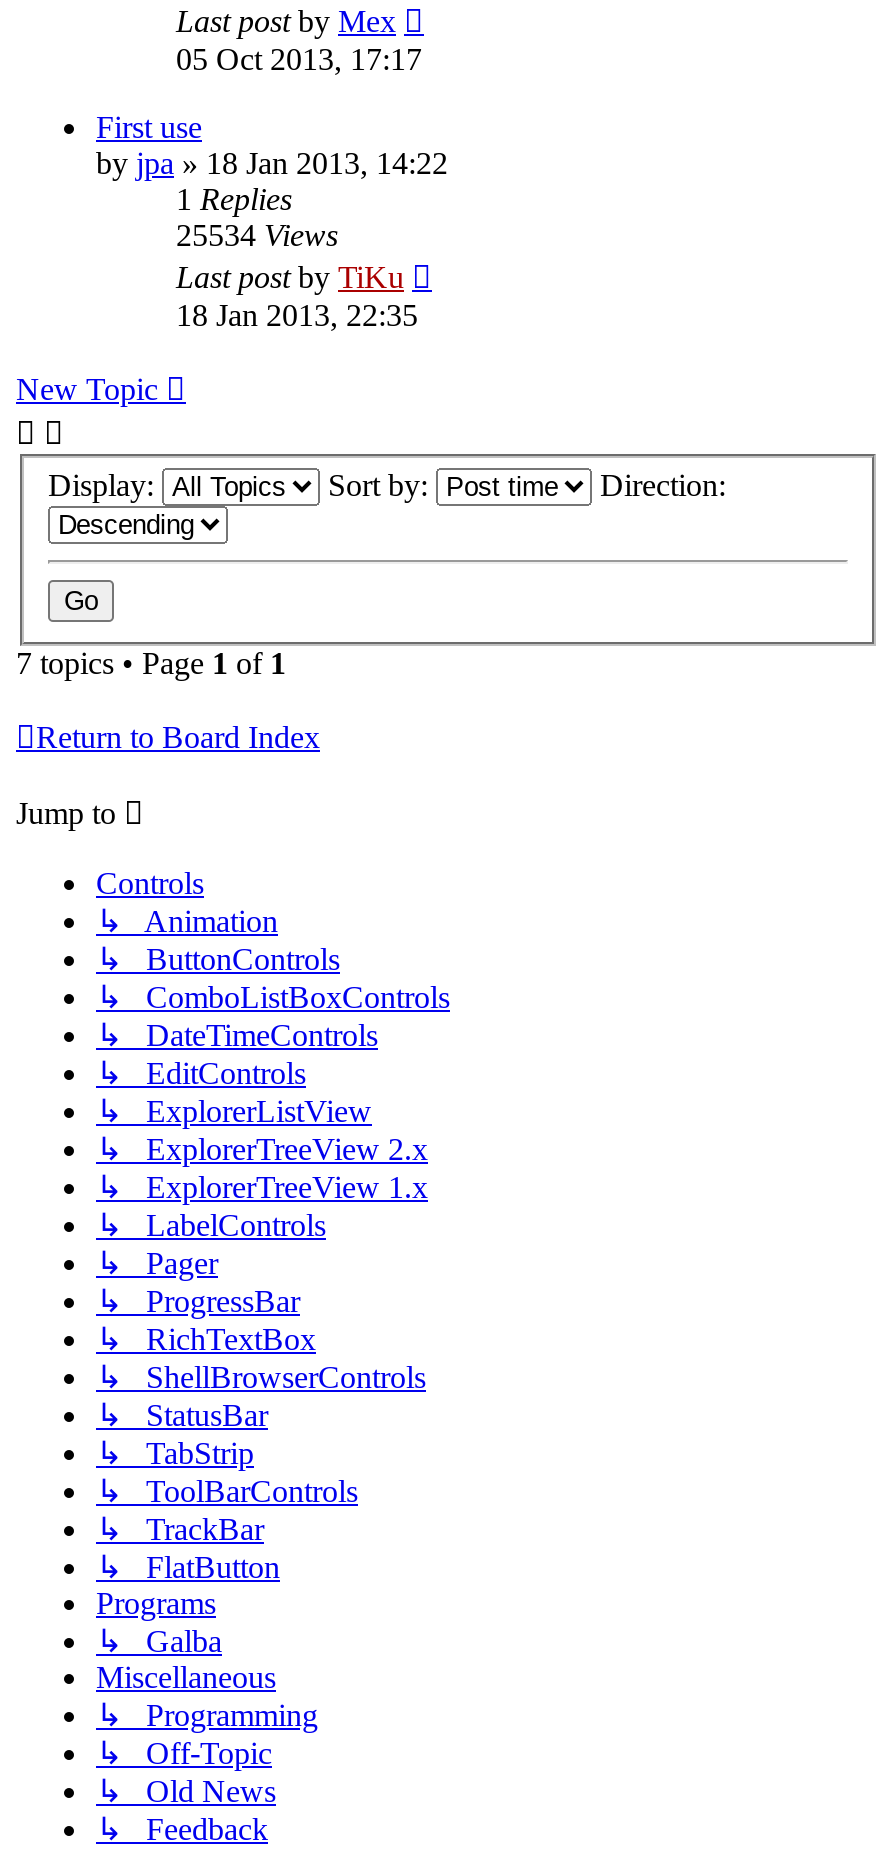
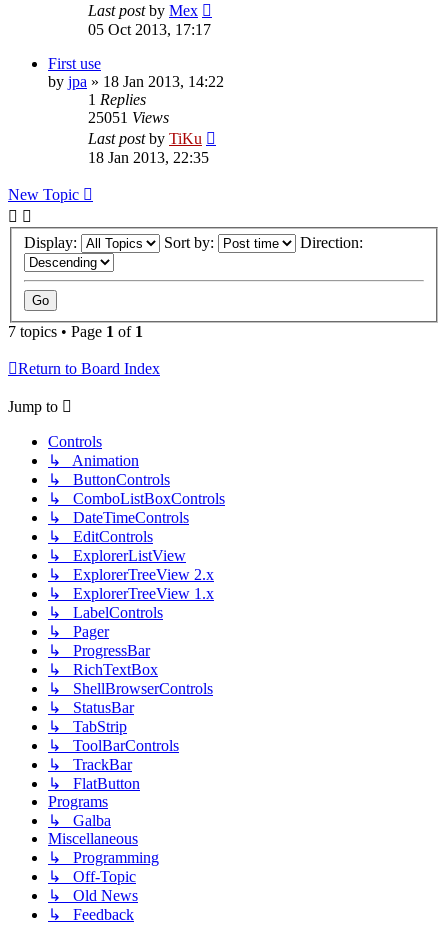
- 25534 Views
+ 25051 Views
